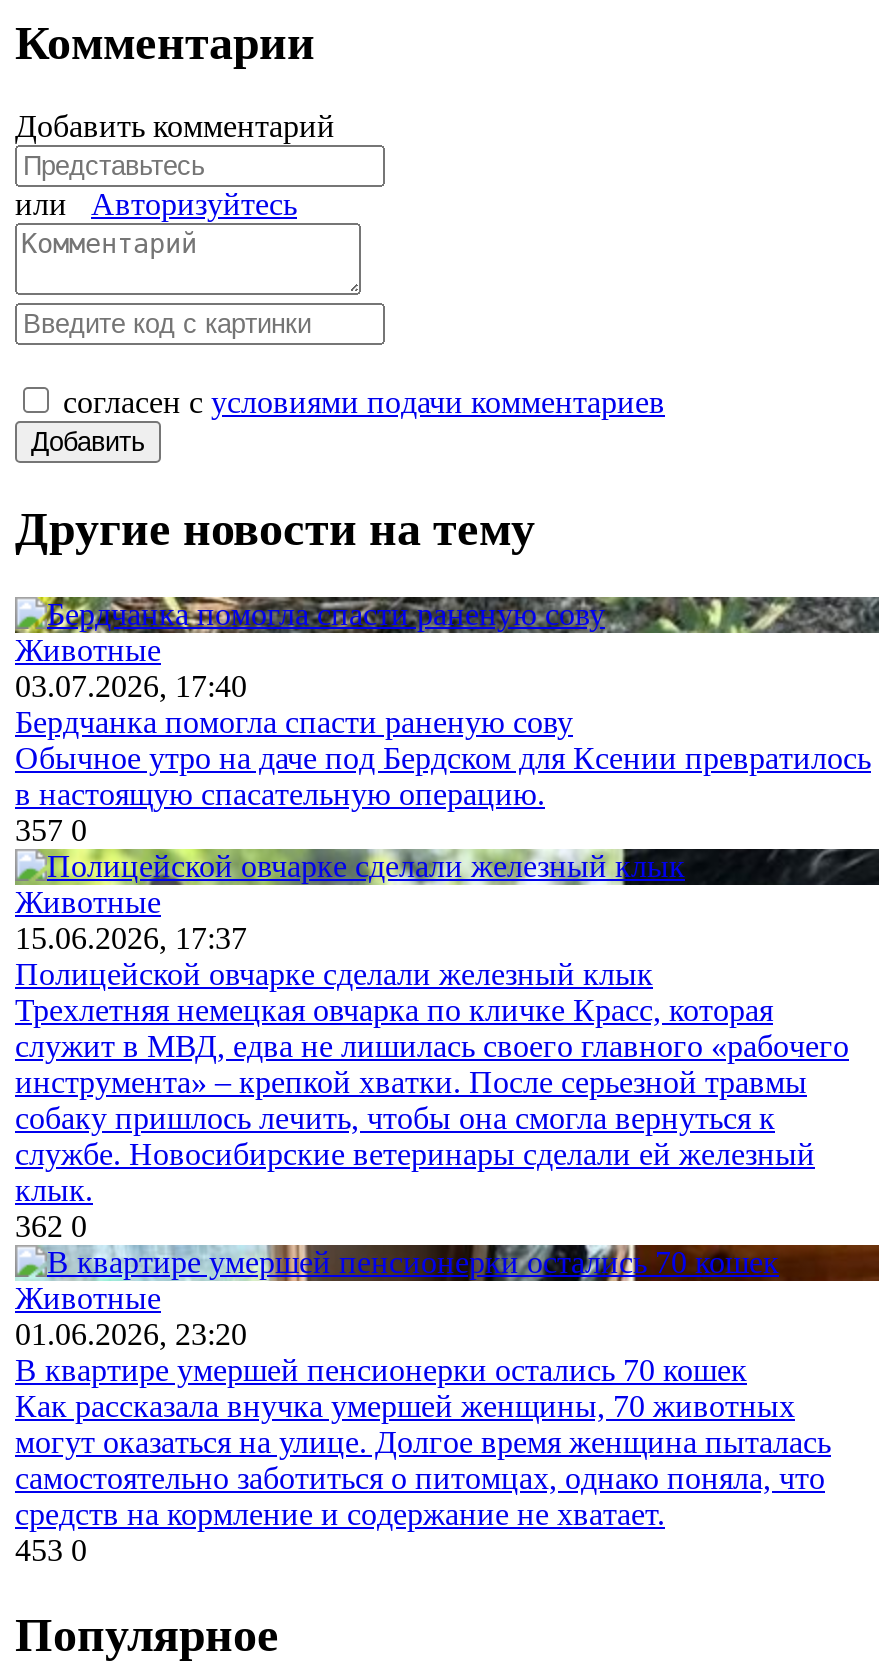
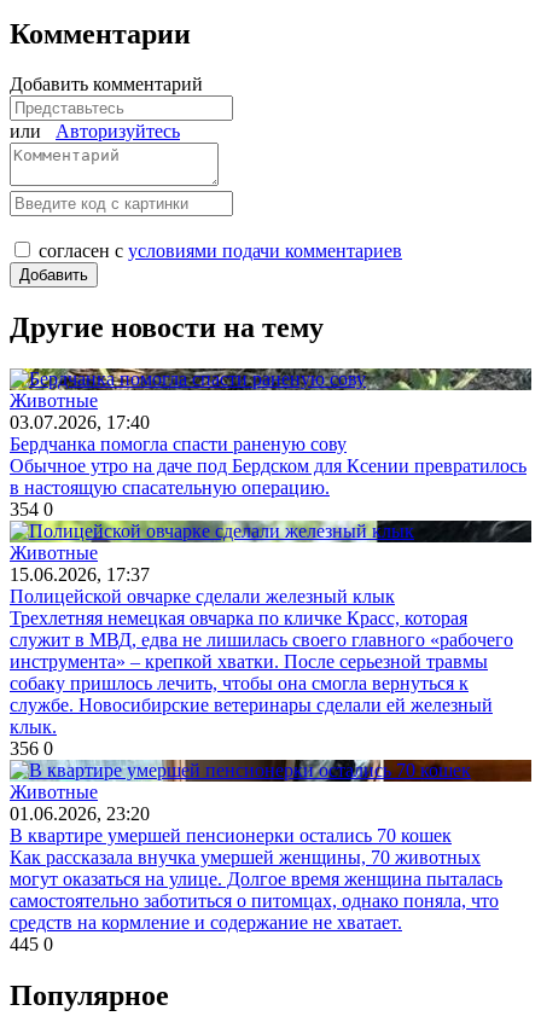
- 357 0
+ 354 0

- 362 0
+ 356 0

- 453 0
+ 445 0
